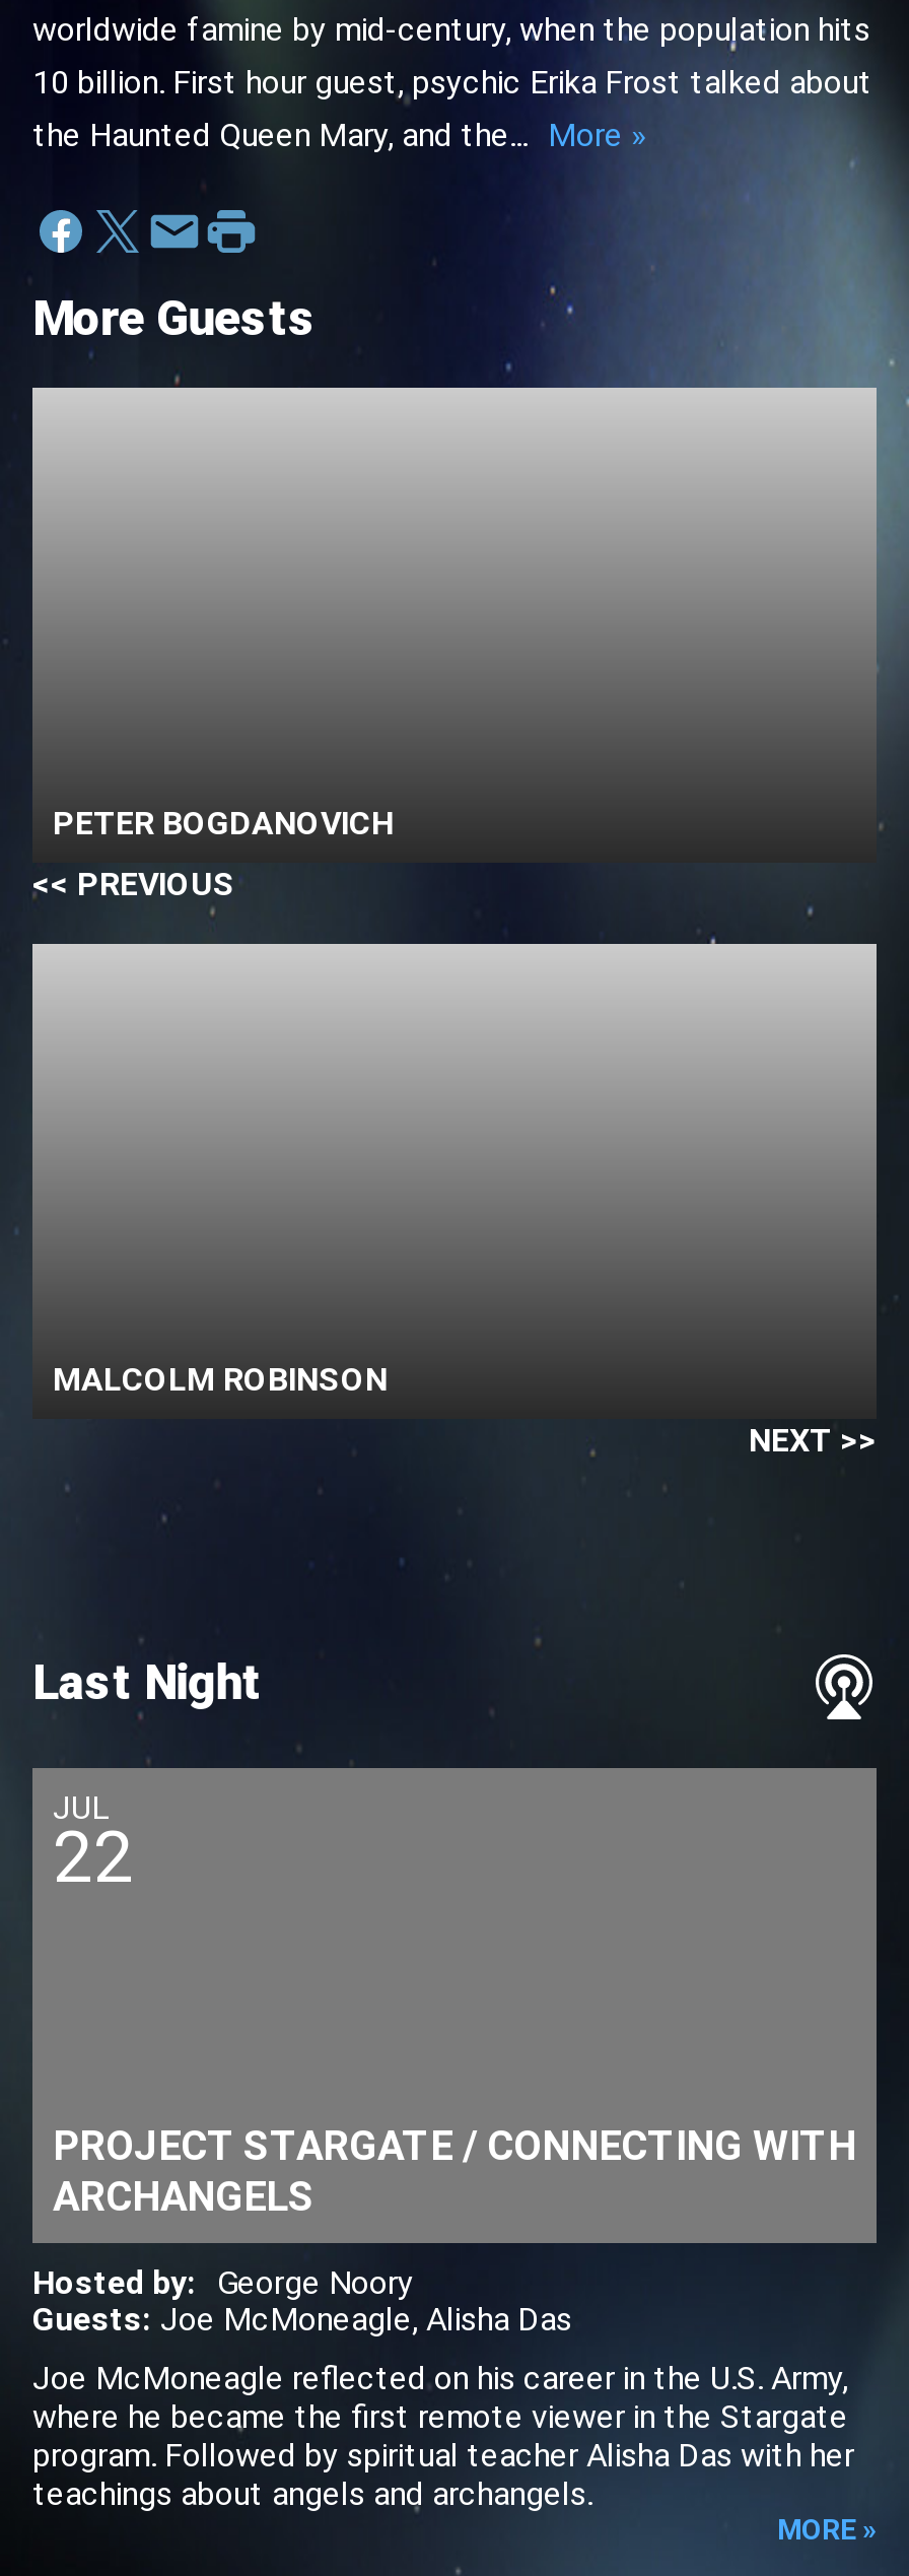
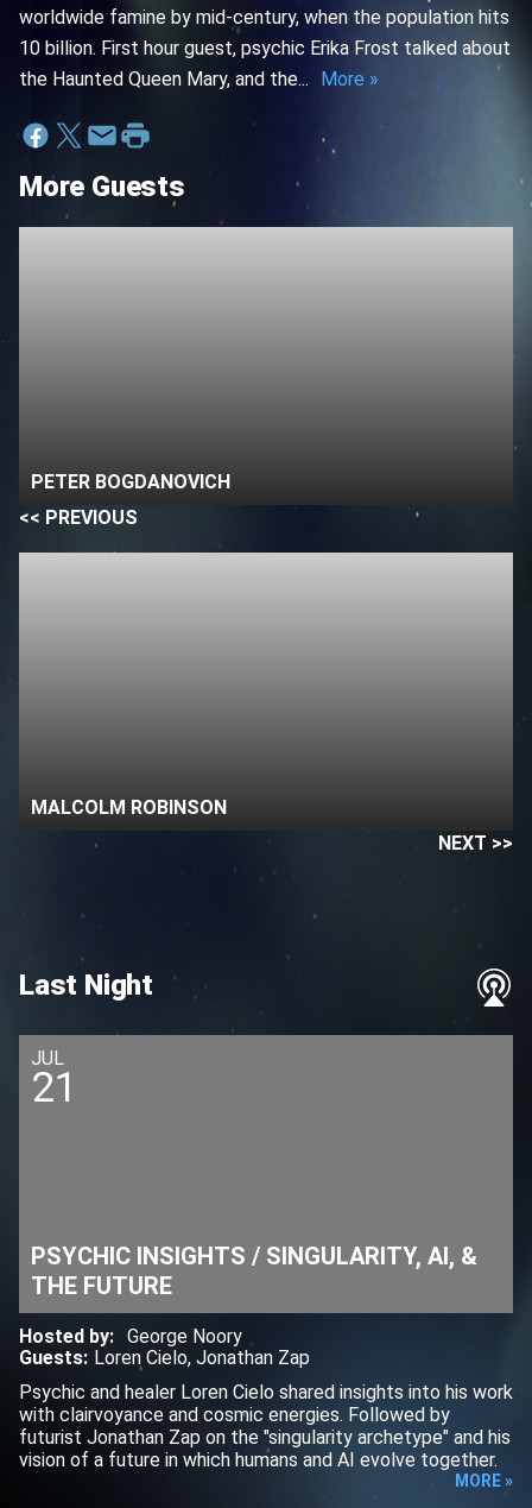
- 22
+ 21

- PROJECT STARGATE / CONNECTING WITH
- ARCHANGELS
+ PSYCHIC INSIGHTS / SINGULARITY, AI, &
+ THE FUTURE

- Guests: Joe McMoneagle, Alisha Das
+ Guests: Loren Cielo, Jonathan Zap

- Joe McMoneagle reflected on his career in the U.S. Army,
- where he became the first remote viewer in the Stargate
- program. Followed by spiritual teacher Alisha Das with her
- teachings about angels and archangels.
+ Psychic and healer Loren Cielo shared insights into his work
+ with clairvoyance and cosmic energies. Followed by
+ futurist Jonathan Zap on the "singularity archetype" and his
+ vision of a future in which humans and AI evolve together.
